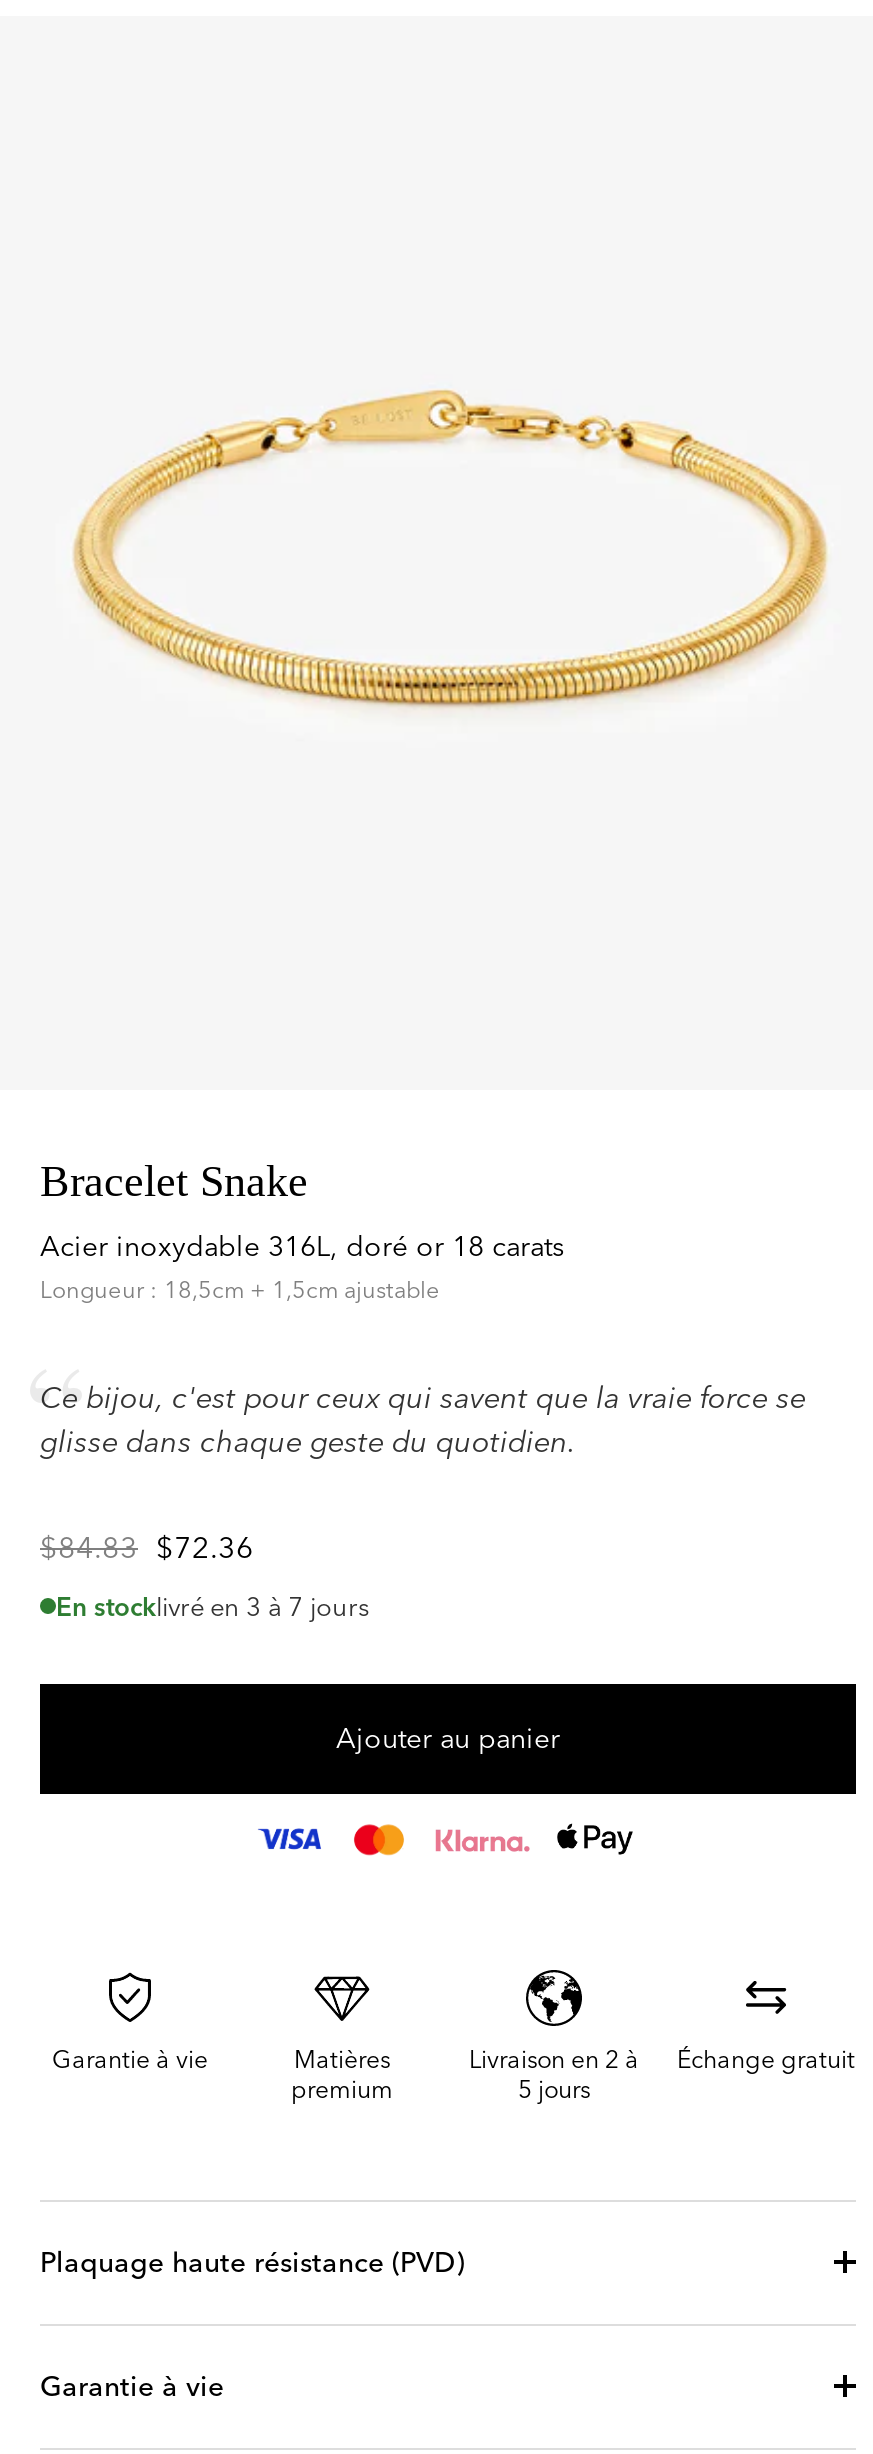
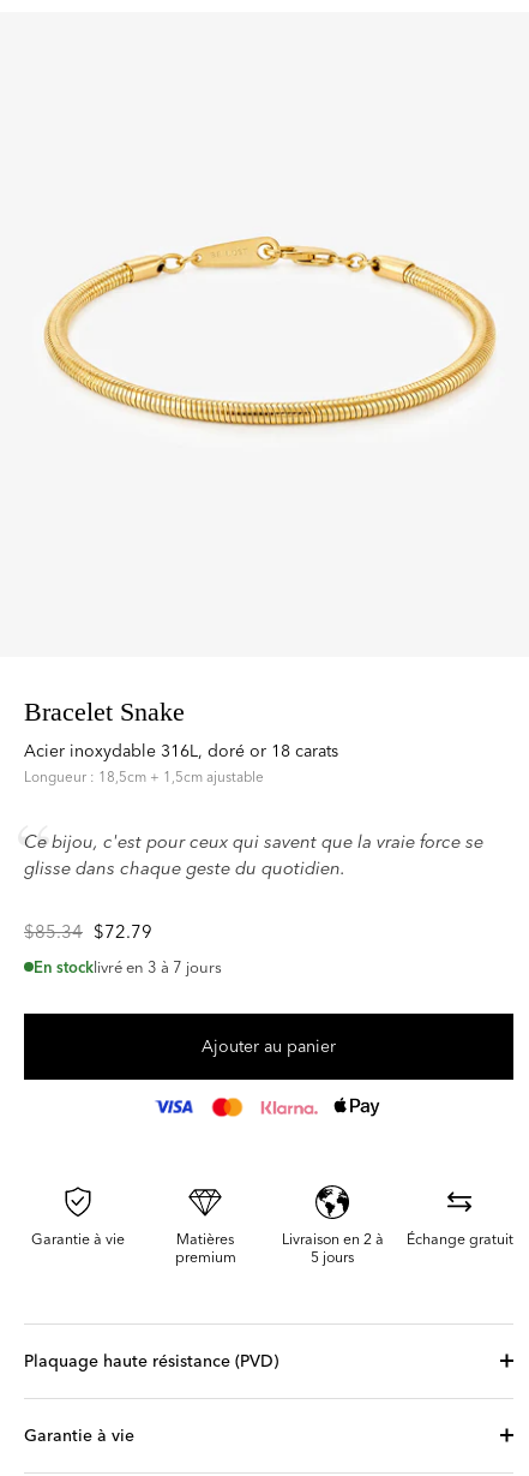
- $84.83 $72.36
+ $85.34 $72.79
